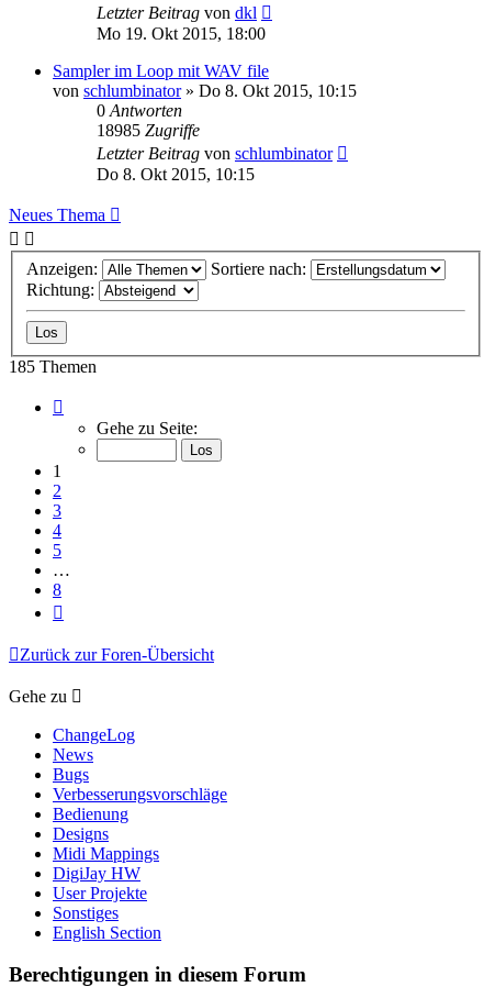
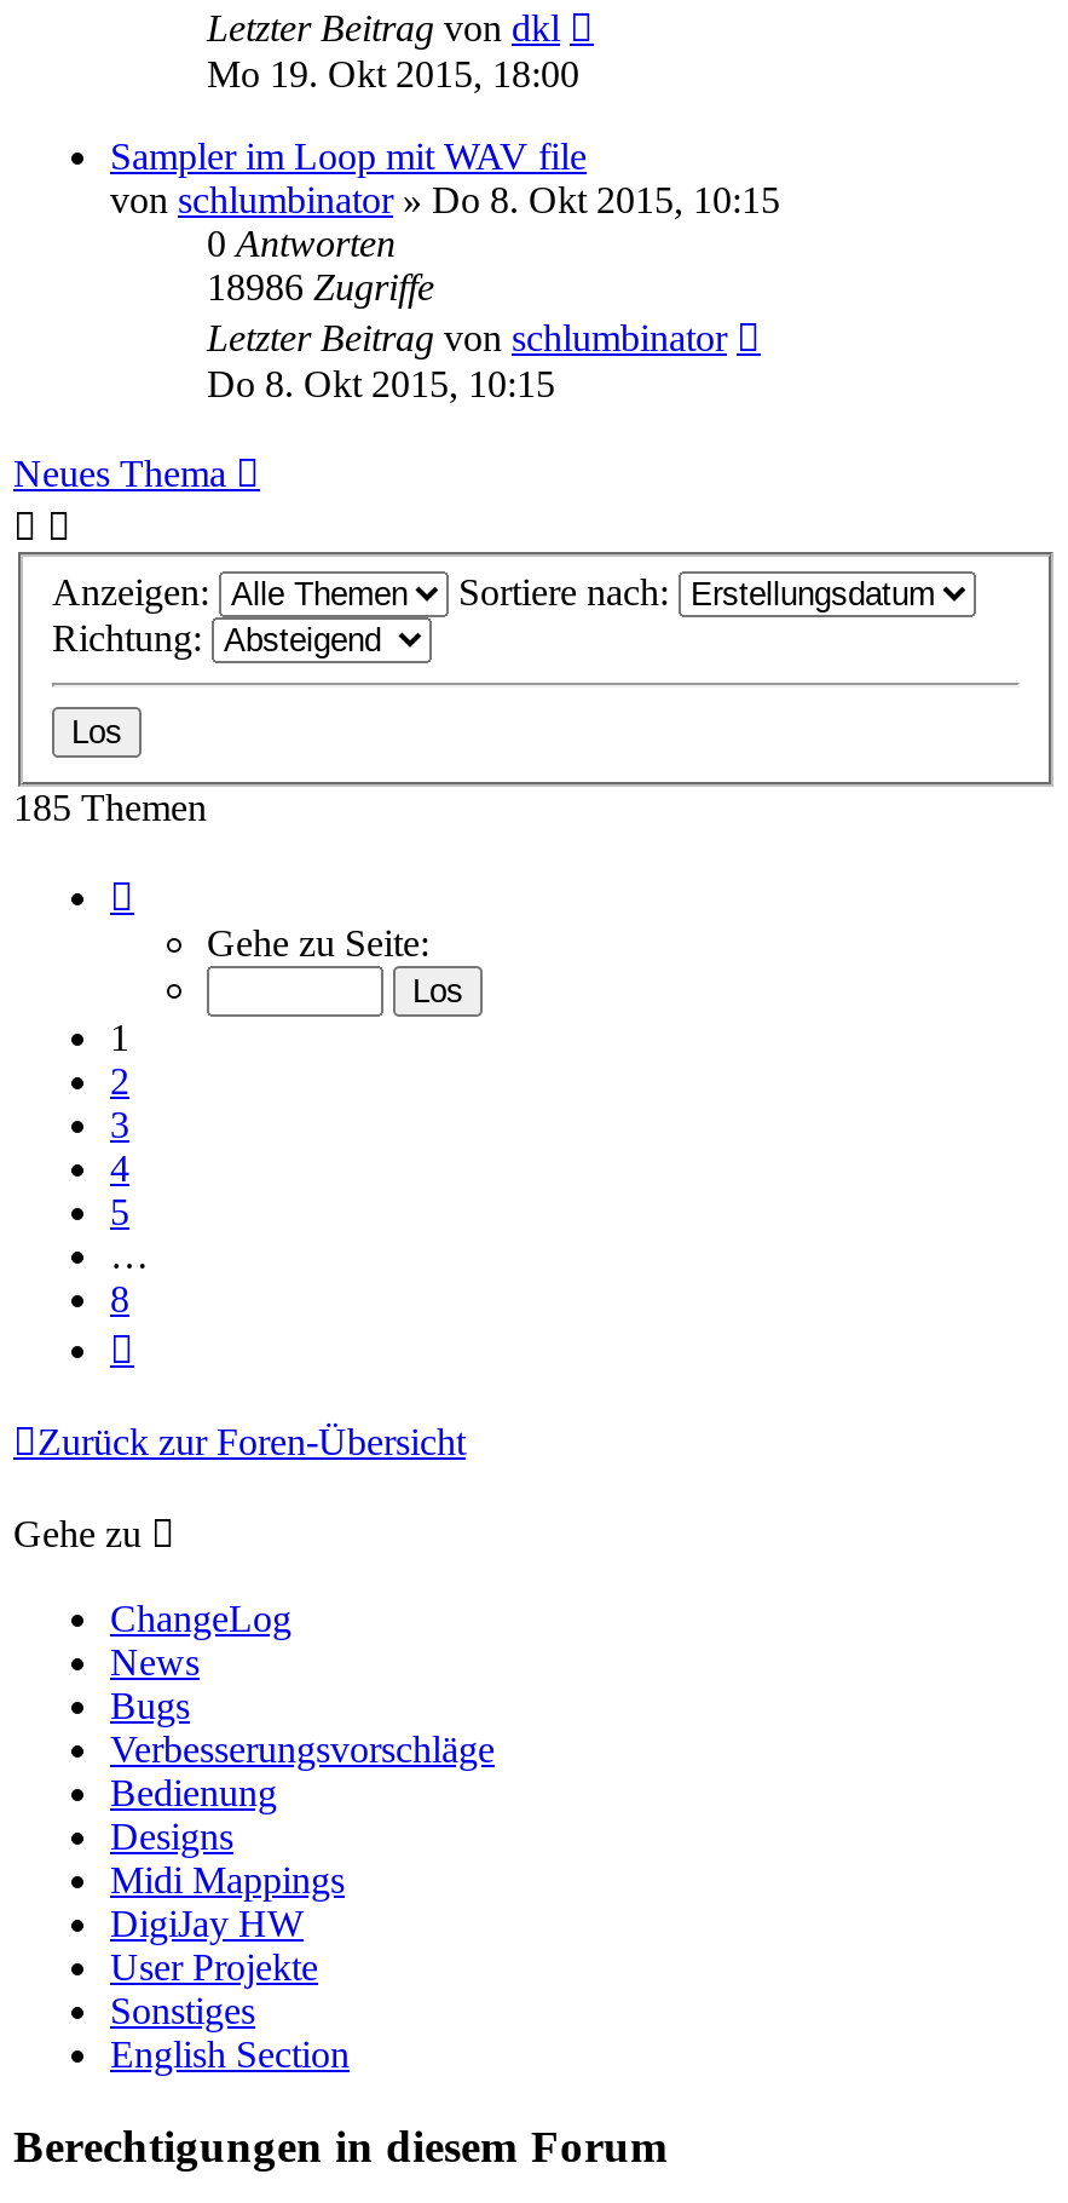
- 18985 Zugriffe
+ 18986 Zugriffe
